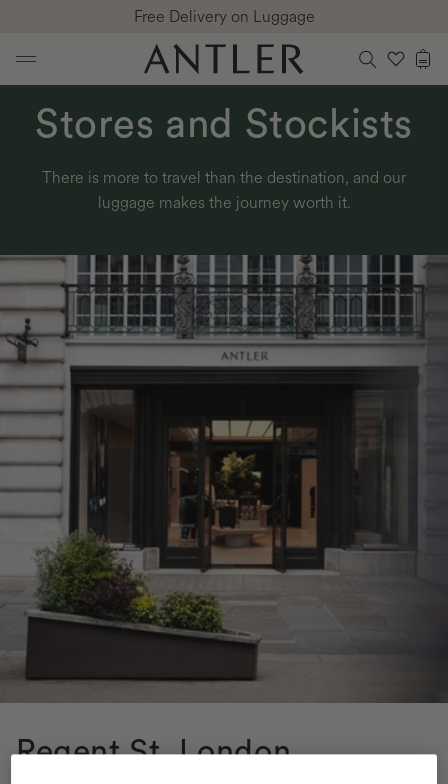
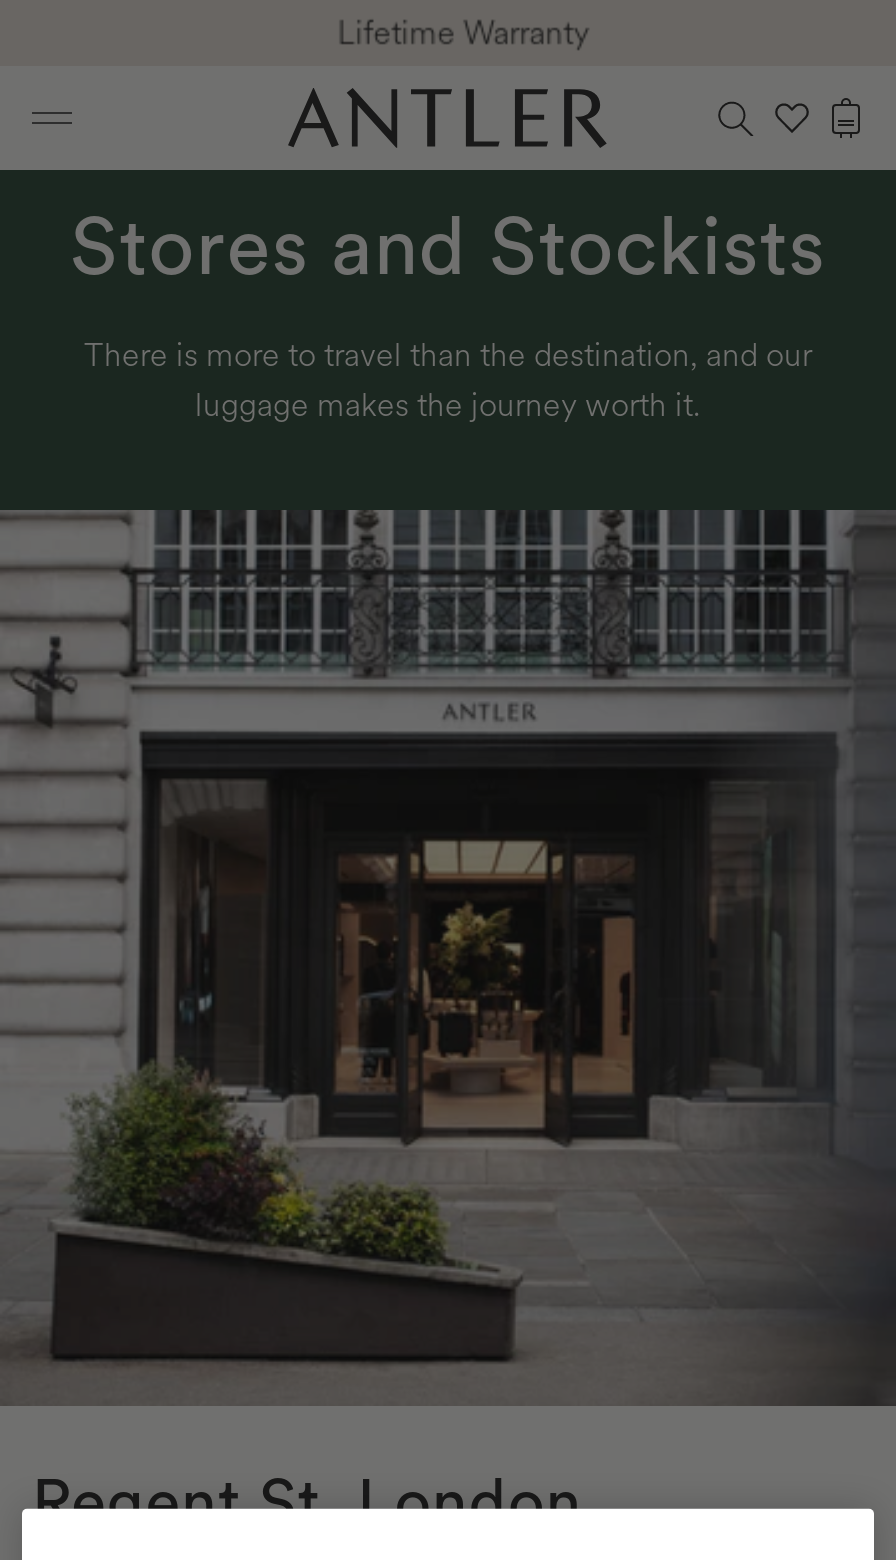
- Free Delivery on Luggage
+ Lifetime Warranty
